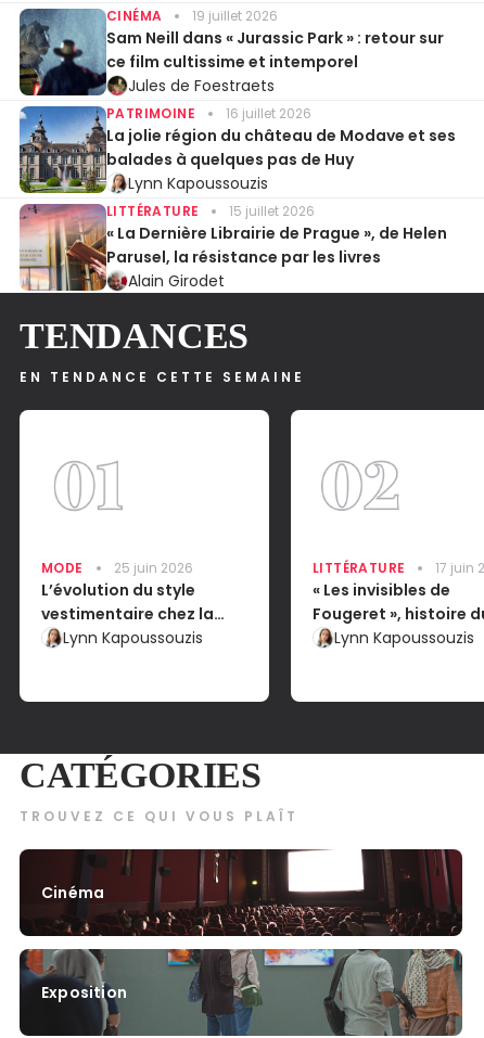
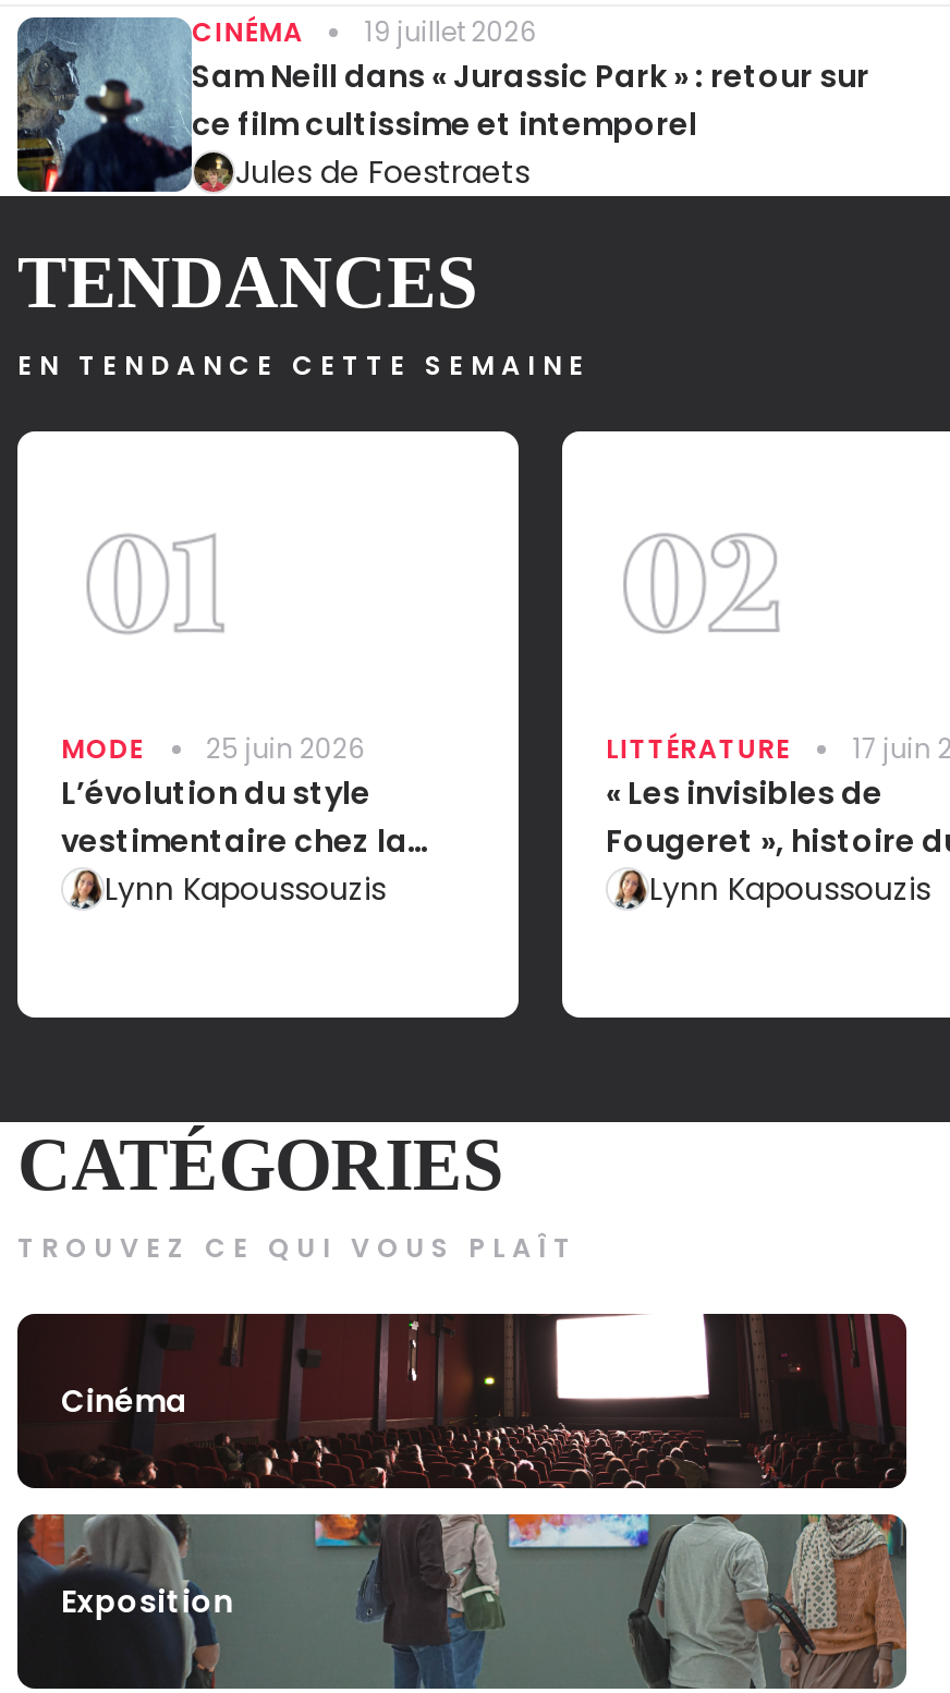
- [image]
- PATRIMOINE
- 16 juillet 2026
- La jolie région du château de Modave et ses
- balades à quelques pas de Huy
- Lynn Kapoussouzis
- LITTÉRATURE
- 15 juillet 2026
- « La Dernière Librairie de Prague », de Helen
- Parusel, la résistance par les livres
- Alain Girodet

- [image]
